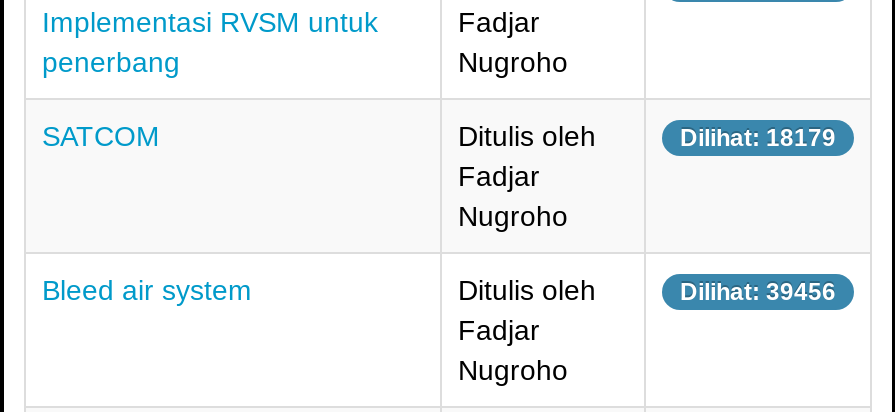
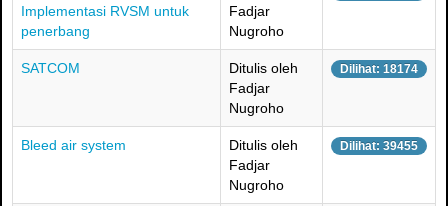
- Dilihat: 18179
+ Dilihat: 18174

- Dilihat: 39456
+ Dilihat: 39455
